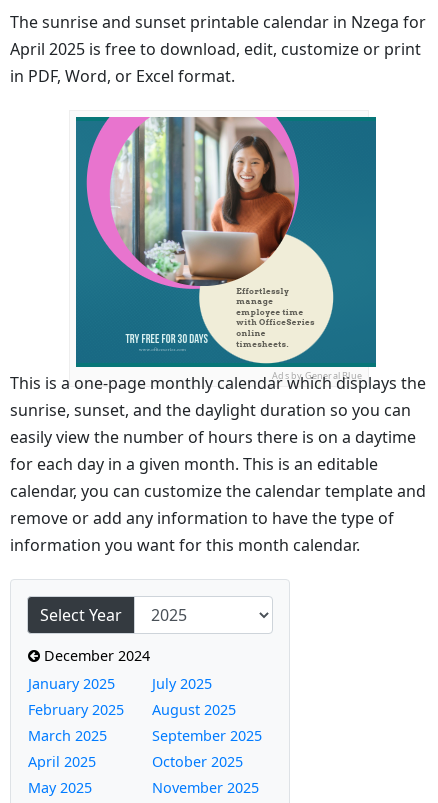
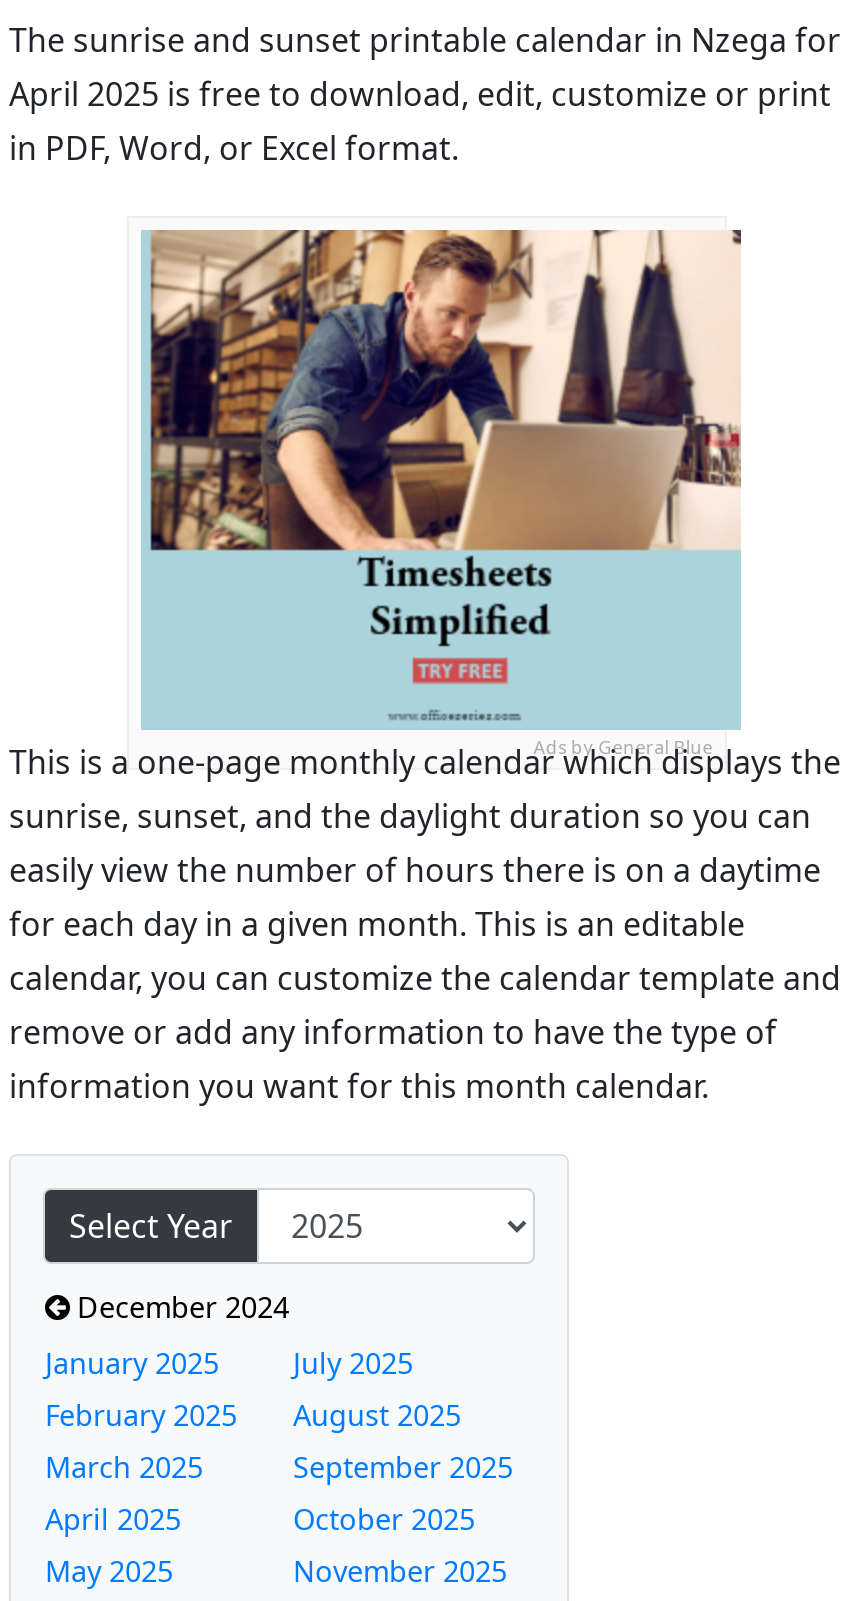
- [image]
+ [image]
